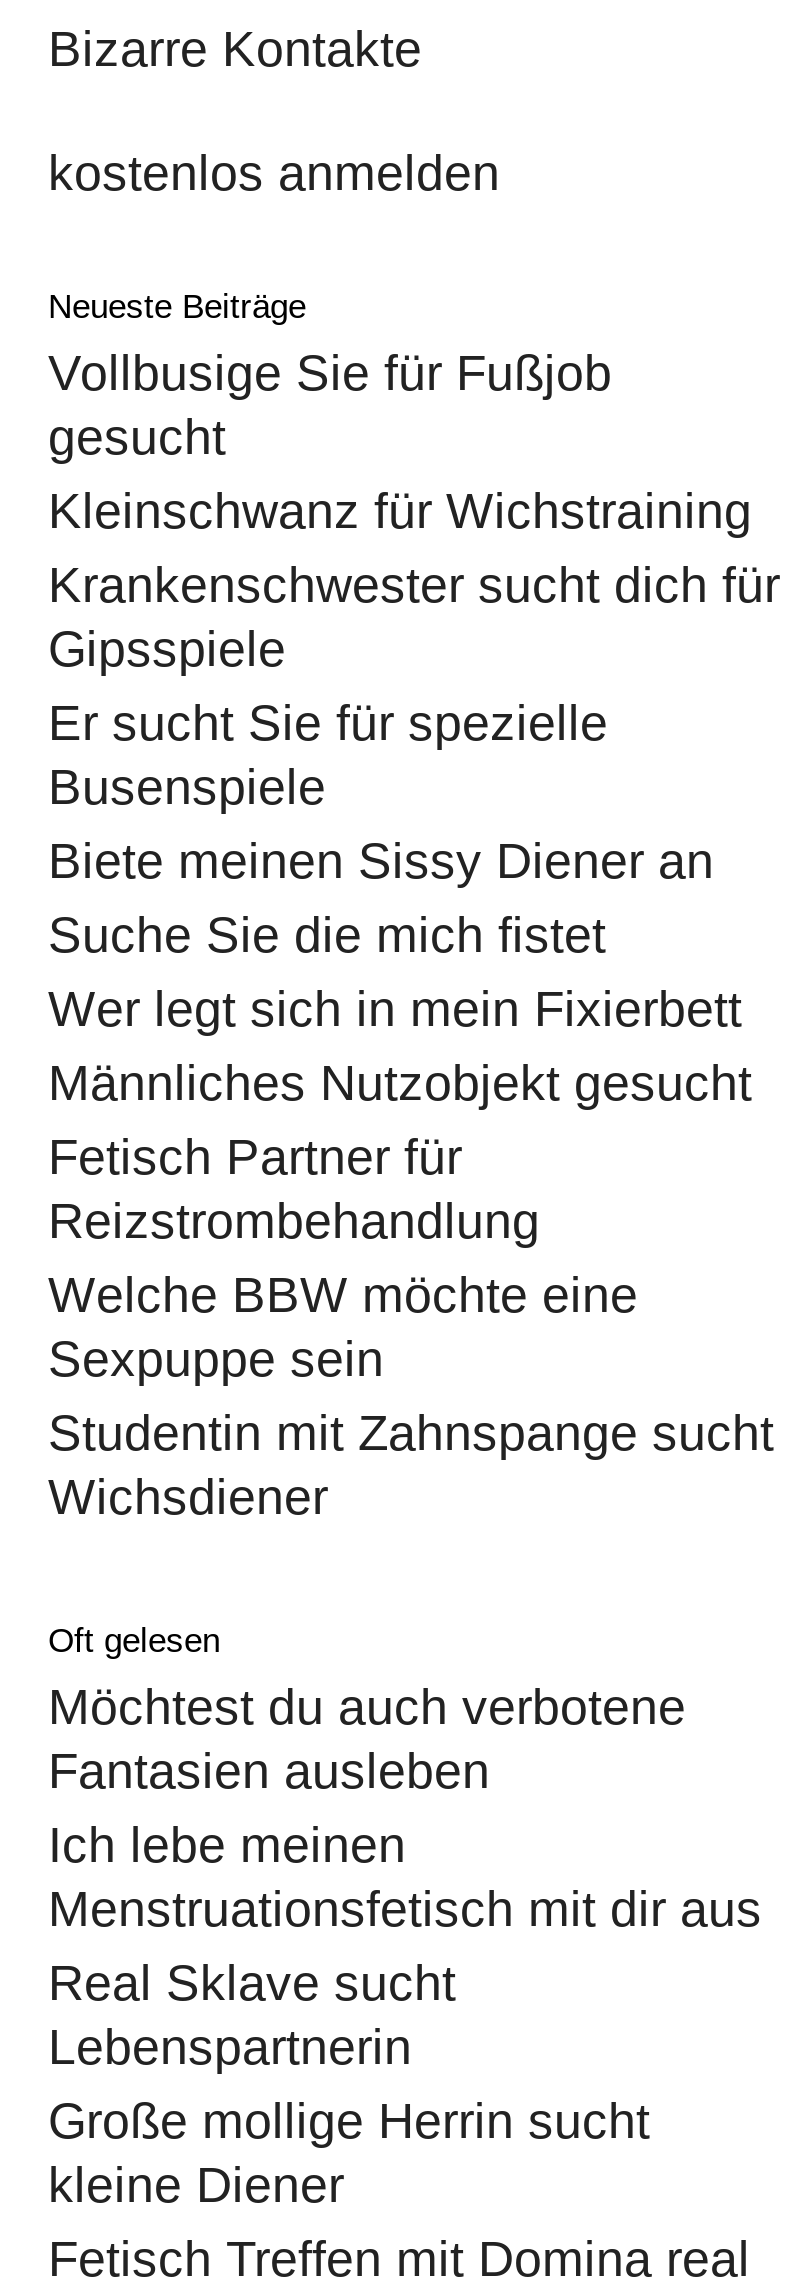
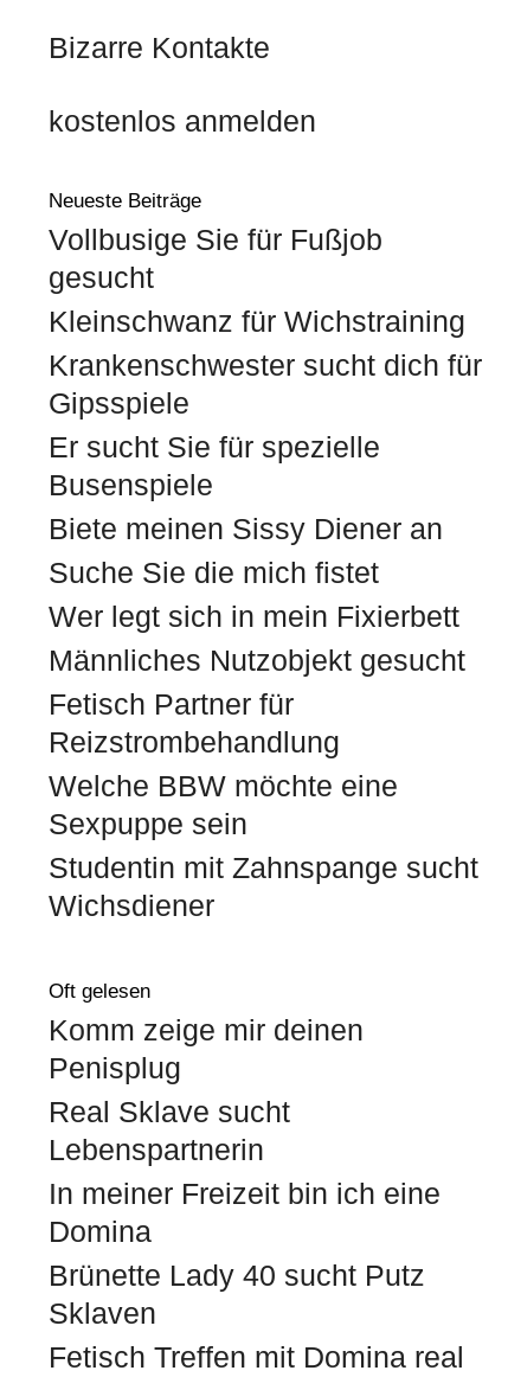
- Möchtest du auch verbotene
- Fantasien ausleben
- Ich lebe meinen
- Menstruationsfetisch mit dir aus
+ Komm zeige mir deinen
+ Penisplug

moved up: Real Sklave sucht | Lebenspartnerin

- Große mollige Herrin sucht
- kleine Diener
+ In meiner Freizeit bin ich eine
+ Domina
+ Brünette Lady 40 sucht Putz
+ Sklaven
